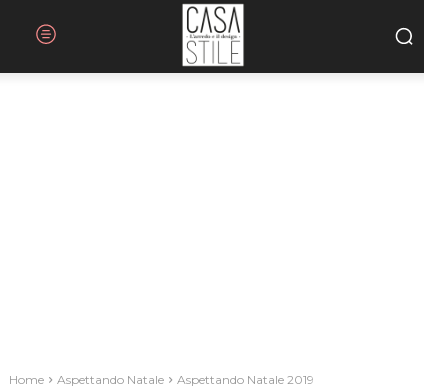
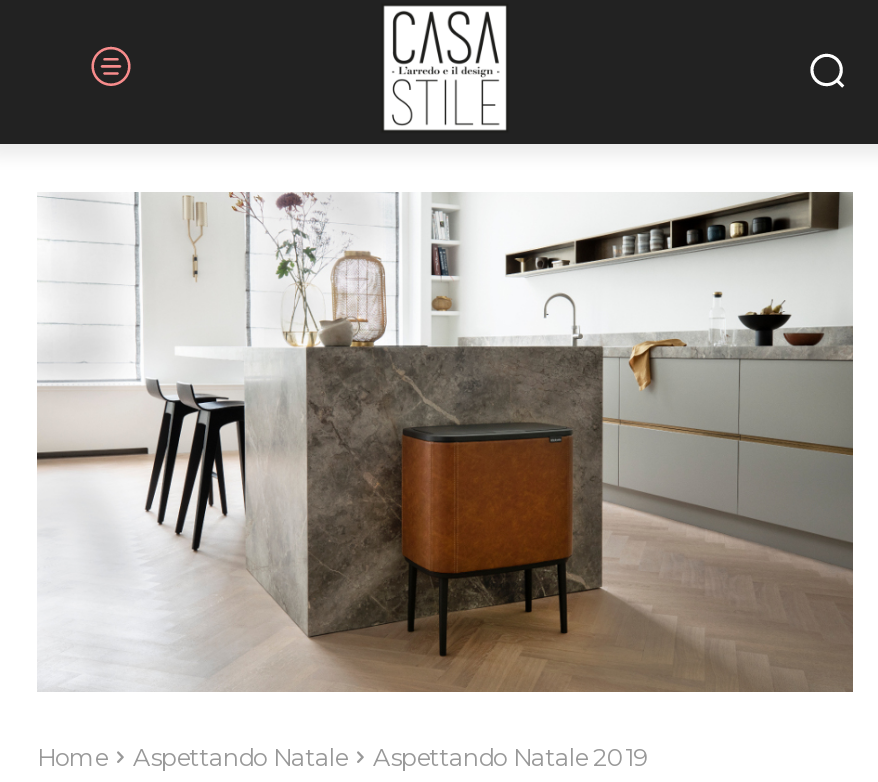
+ [image]
